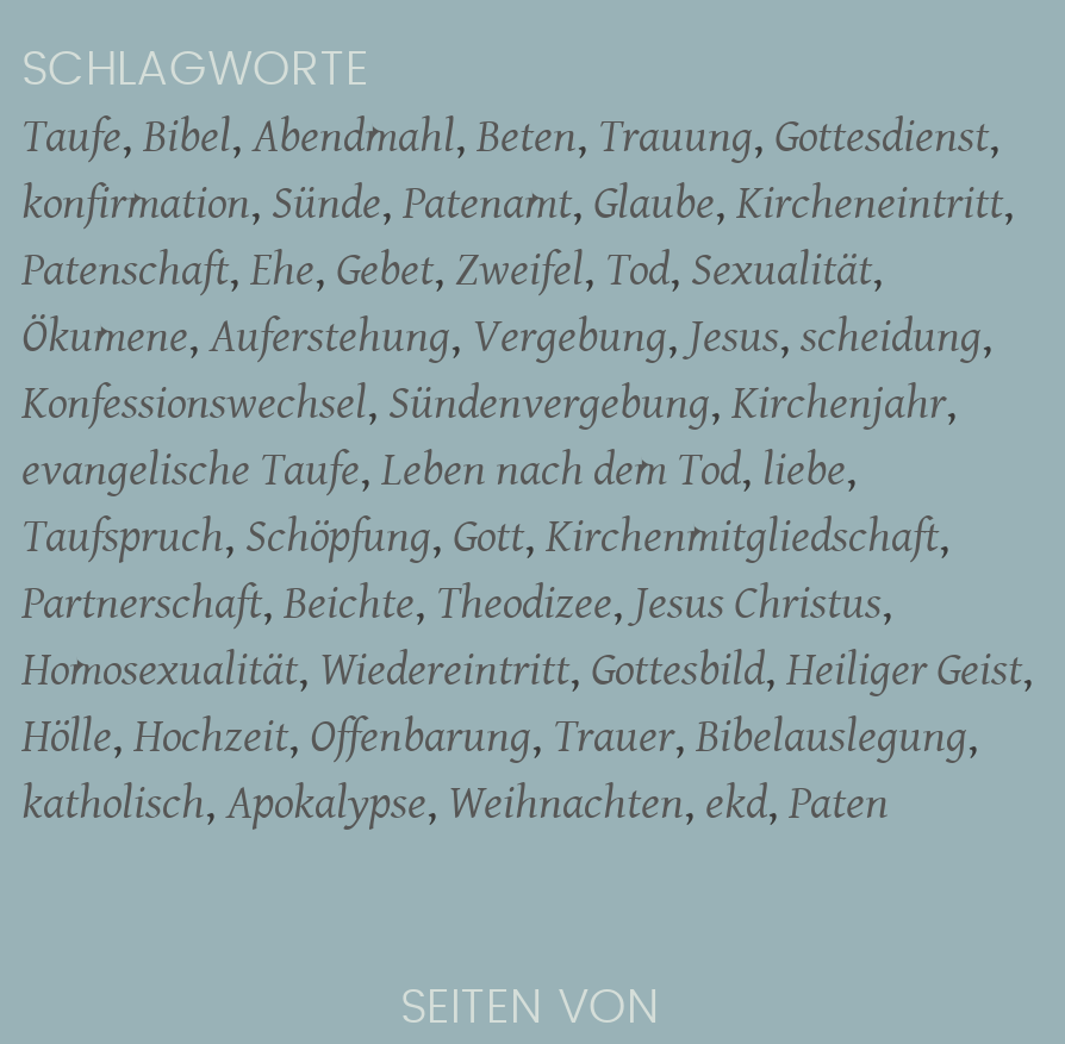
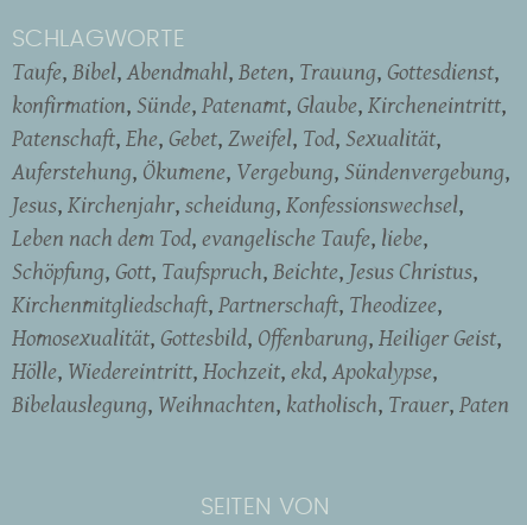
- Ökumene Auferstehung Vergebung Jesus scheidung
- Konfessionswechsel Sündenvergebung Kirchenjahr
- evangelische Taufe Leben nach dem Tod liebe
- Taufspruch Schöpfung Gott Kirchenmitgliedschaft
- Partnerschaft Beichte Theodizee Jesus Christus
- Homosexualität Wiedereintritt Gottesbild Heiliger Geist
- Hölle Hochzeit Offenbarung Trauer Bibelauslegung
- katholisch Apokalypse Weihnachten ekd Paten
+ Auferstehung Ökumene Vergebung Sündenvergebung
+ Jesus Kirchenjahr scheidung Konfessionswechsel
+ Leben nach dem Tod evangelische Taufe liebe
+ Schöpfung Gott Taufspruch Beichte Jesus Christus
+ Kirchenmitgliedschaft Partnerschaft Theodizee
+ Homosexualität Gottesbild Offenbarung Heiliger Geist
+ Hölle Wiedereintritt Hochzeit ekd Apokalypse
+ Bibelauslegung Weihnachten katholisch Trauer Paten
